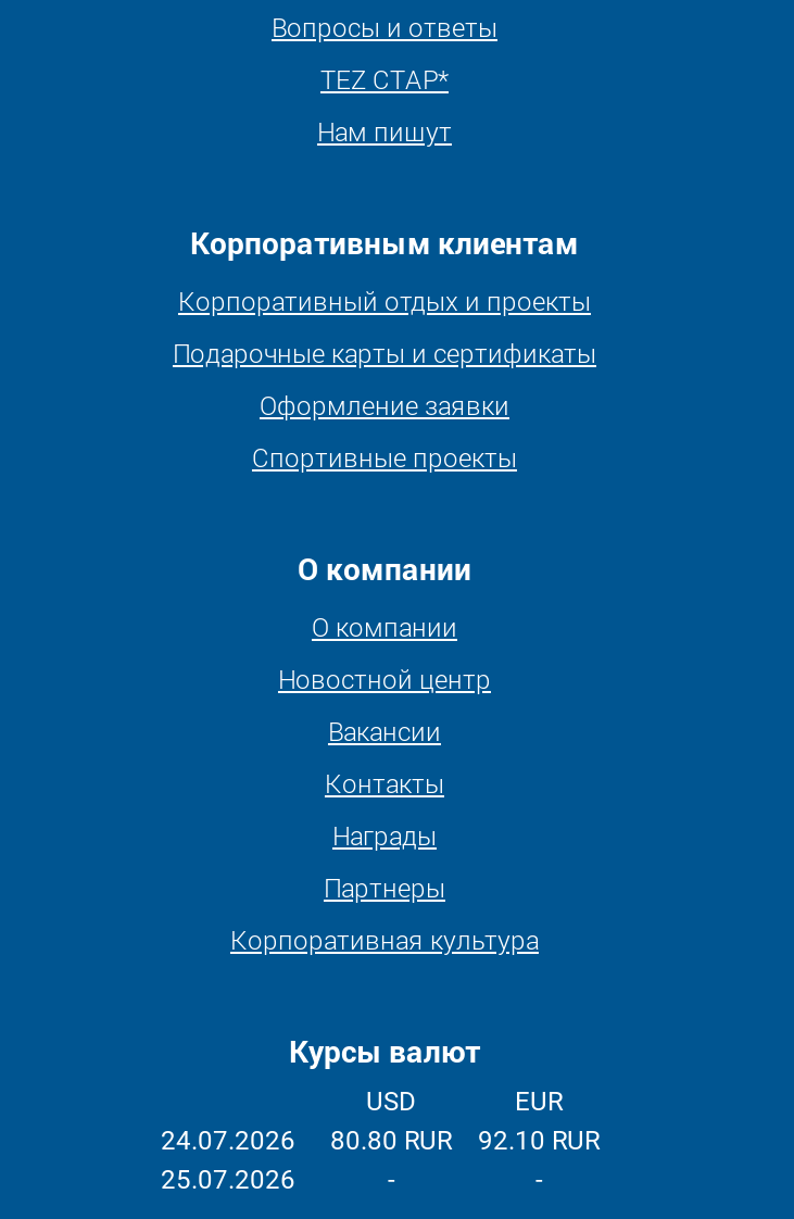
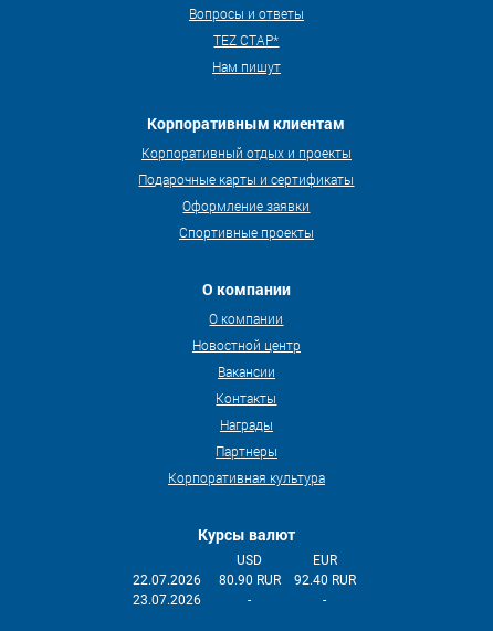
- 24.07.2026
+ 22.07.2026

- 80.80 RUR
+ 80.90 RUR

- 92.10 RUR
+ 92.40 RUR

- 25.07.2026
+ 23.07.2026
